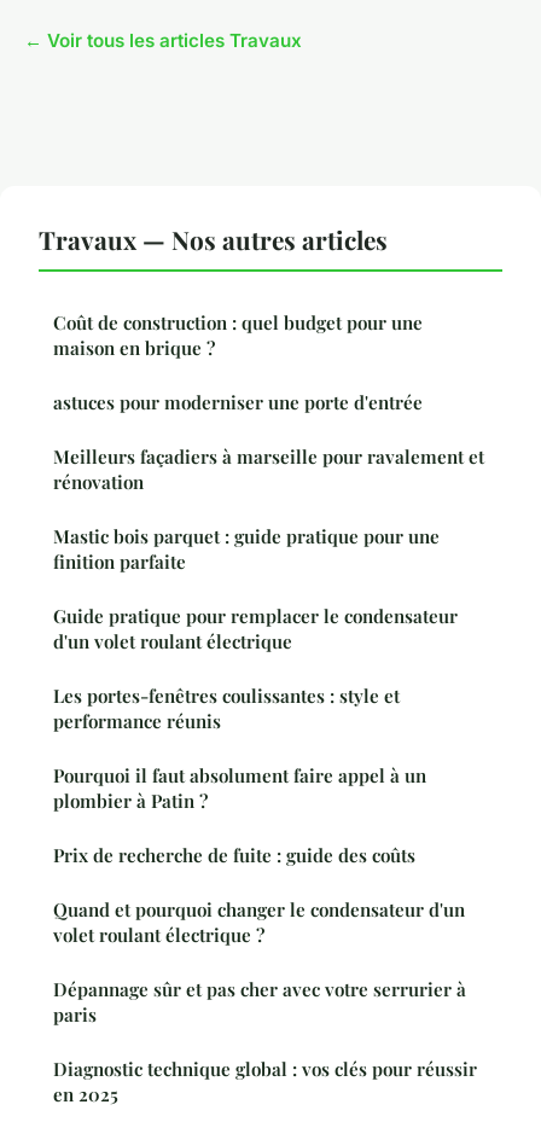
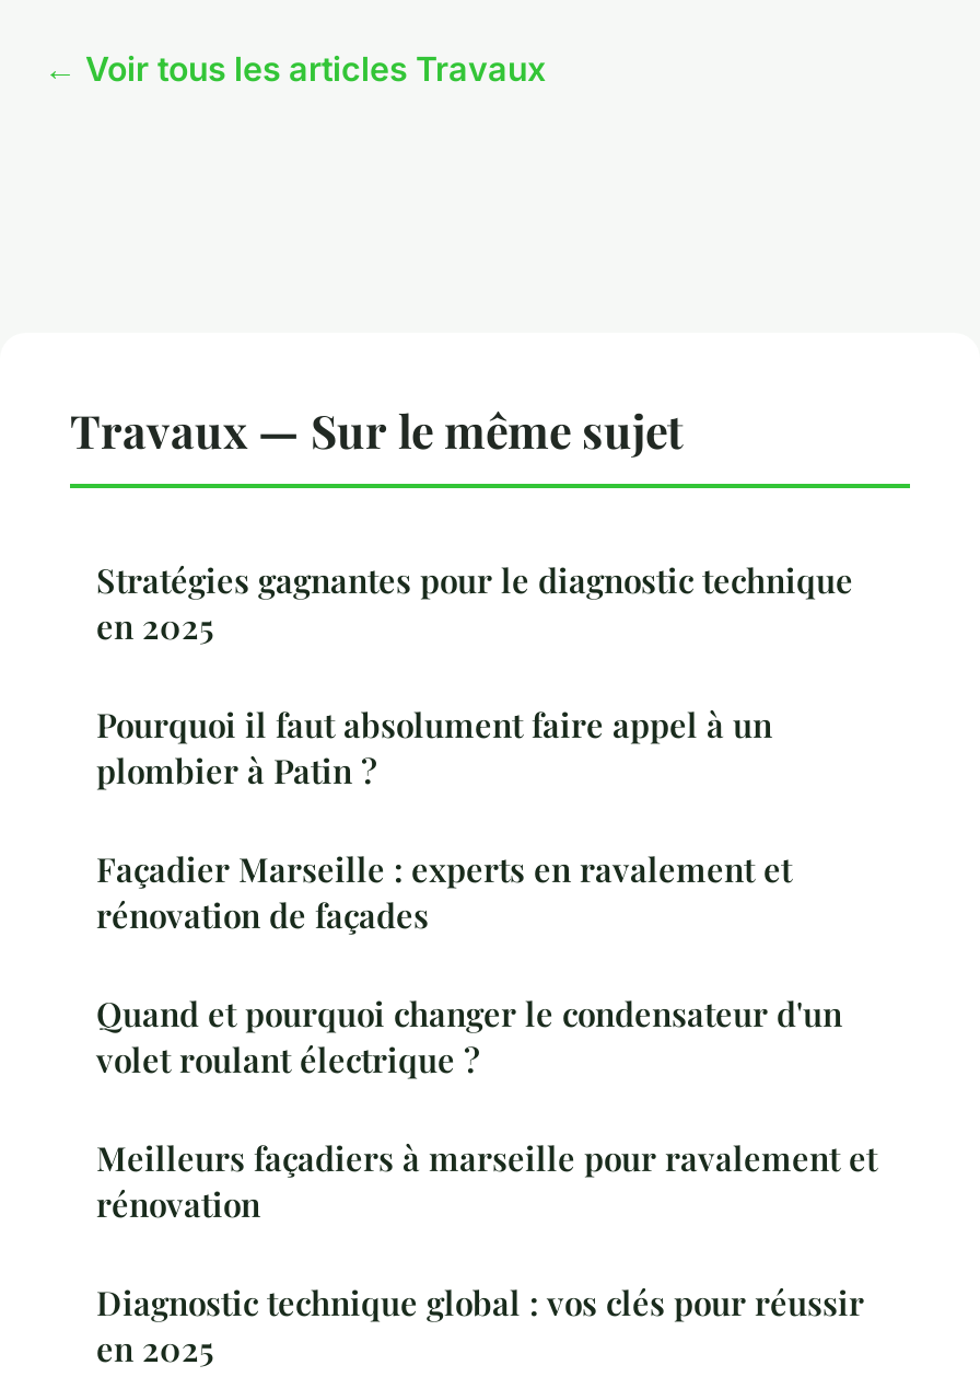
- Travaux — Nos autres articles
- Coût de construction : quel budget pour une
- maison en brique ?
- astuces pour moderniser une porte d'entrée
+ Travaux — Sur le même sujet
+ Stratégies gagnantes pour le diagnostic technique
+ en 2025
+ Façadier Marseille : experts en ravalement et
+ rénovation de façades

moved down: Meilleurs façadiers à marseille pour ravalement et | rénovation

- Mastic bois parquet : guide pratique pour une
- finition parfaite
- Guide pratique pour remplacer le condensateur
- d'un volet roulant électrique
- Les portes-fenêtres coulissantes : style et
- performance réunis
- Prix de recherche de fuite : guide des coûts
- Dépannage sûr et pas cher avec votre serrurier à
- paris

moved up: Pourquoi il faut absolument faire appel à un | plombier à Patin ?

moved up: Quand et pourquoi changer le condensateur d'un | volet roulant électrique ?
